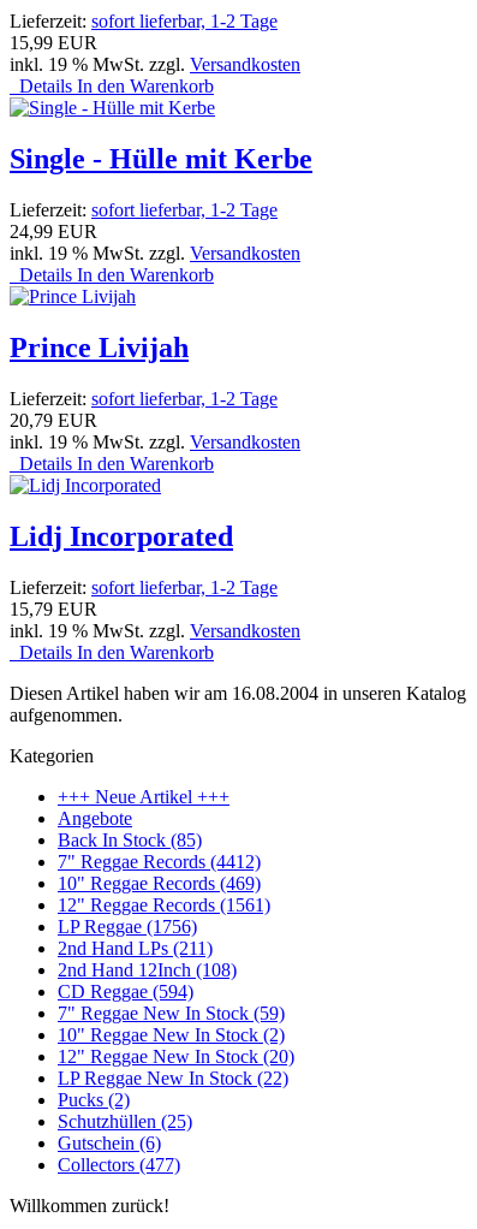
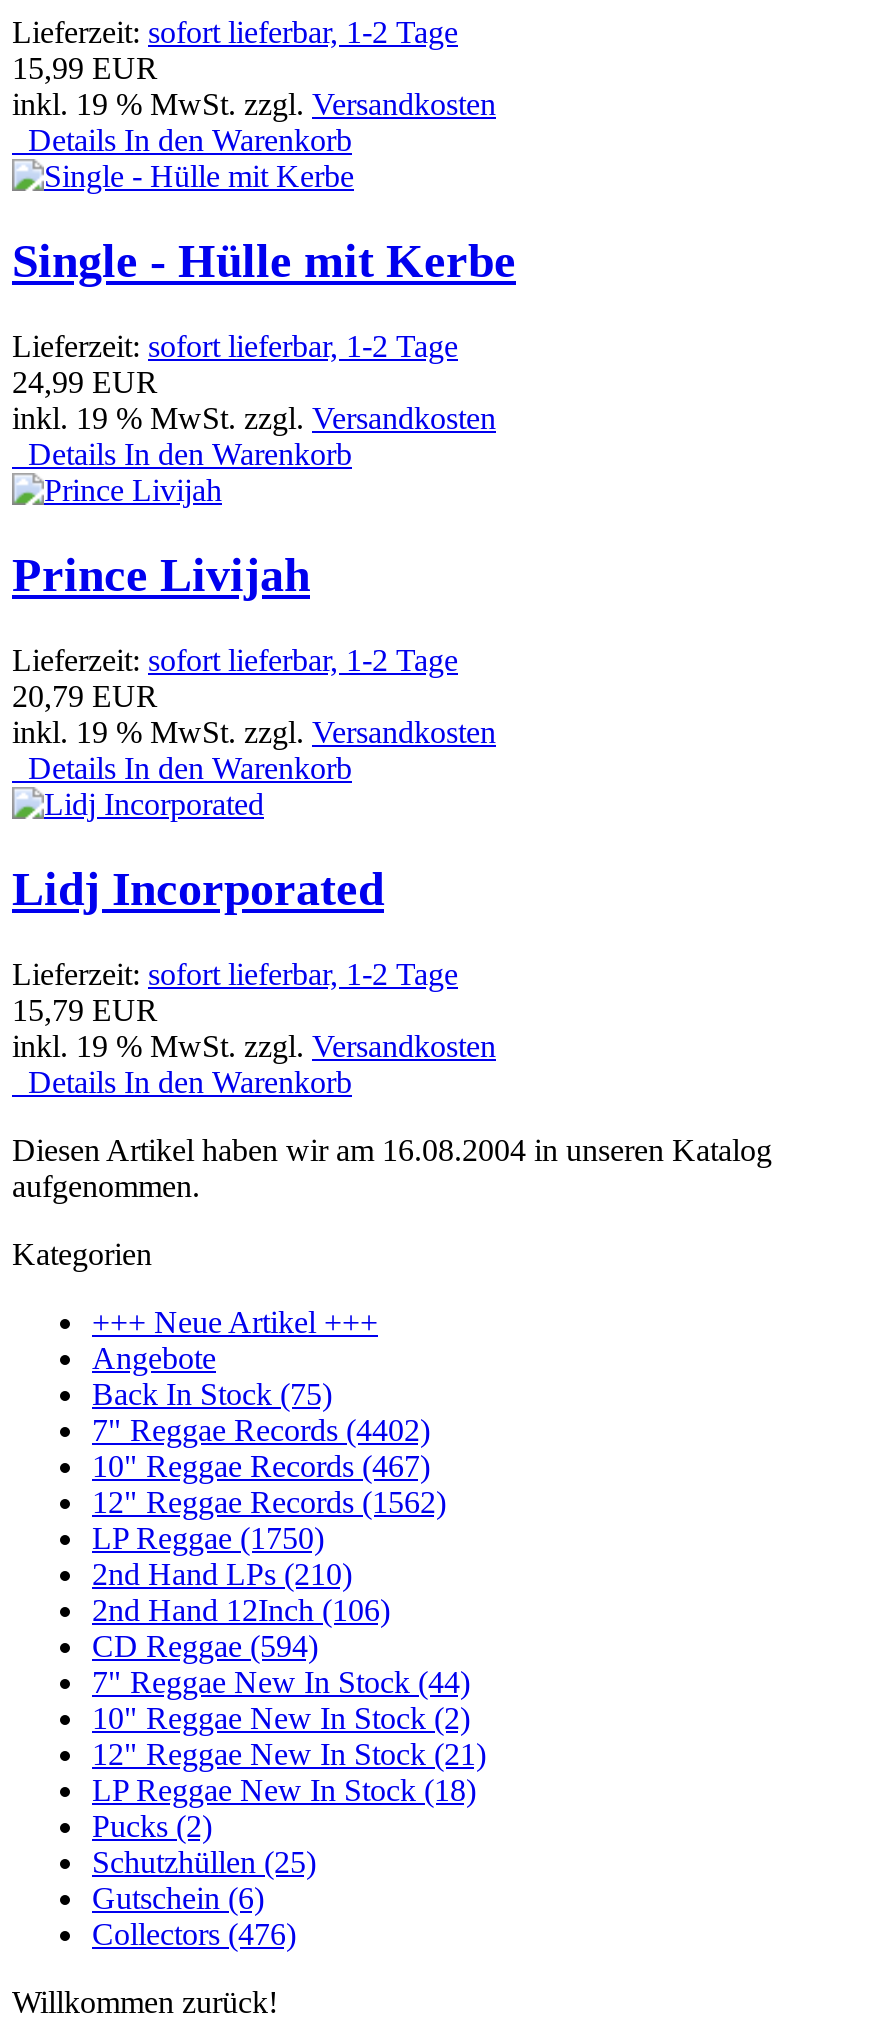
- Back In Stock (85)
+ Back In Stock (75)

- 7" Reggae Records (4412)
+ 7" Reggae Records (4402)

- 10" Reggae Records (469)
+ 10" Reggae Records (467)

- 12" Reggae Records (1561)
+ 12" Reggae Records (1562)

- LP Reggae (1756)
+ LP Reggae (1750)

- 2nd Hand LPs (211)
+ 2nd Hand LPs (210)

- 2nd Hand 12Inch (108)
+ 2nd Hand 12Inch (106)

- 7" Reggae New In Stock (59)
+ 7" Reggae New In Stock (44)

- 12" Reggae New In Stock (20)
+ 12" Reggae New In Stock (21)

- LP Reggae New In Stock (22)
+ LP Reggae New In Stock (18)

- Collectors (477)
+ Collectors (476)
